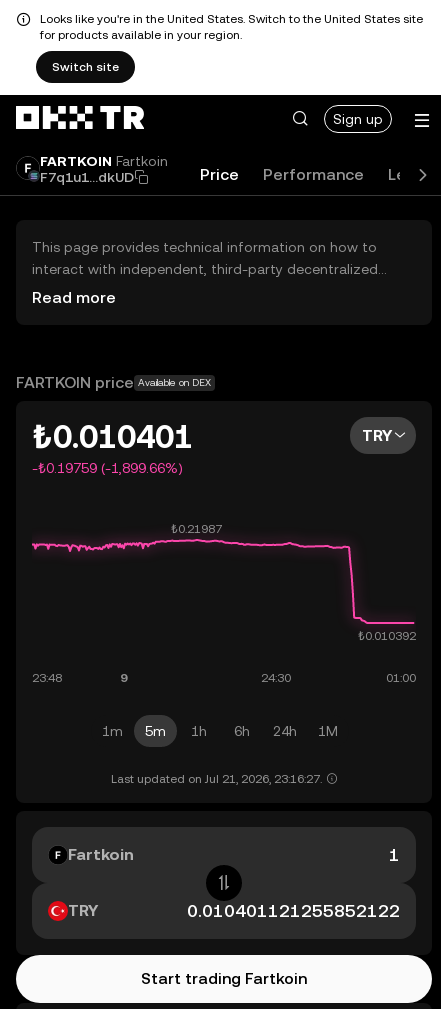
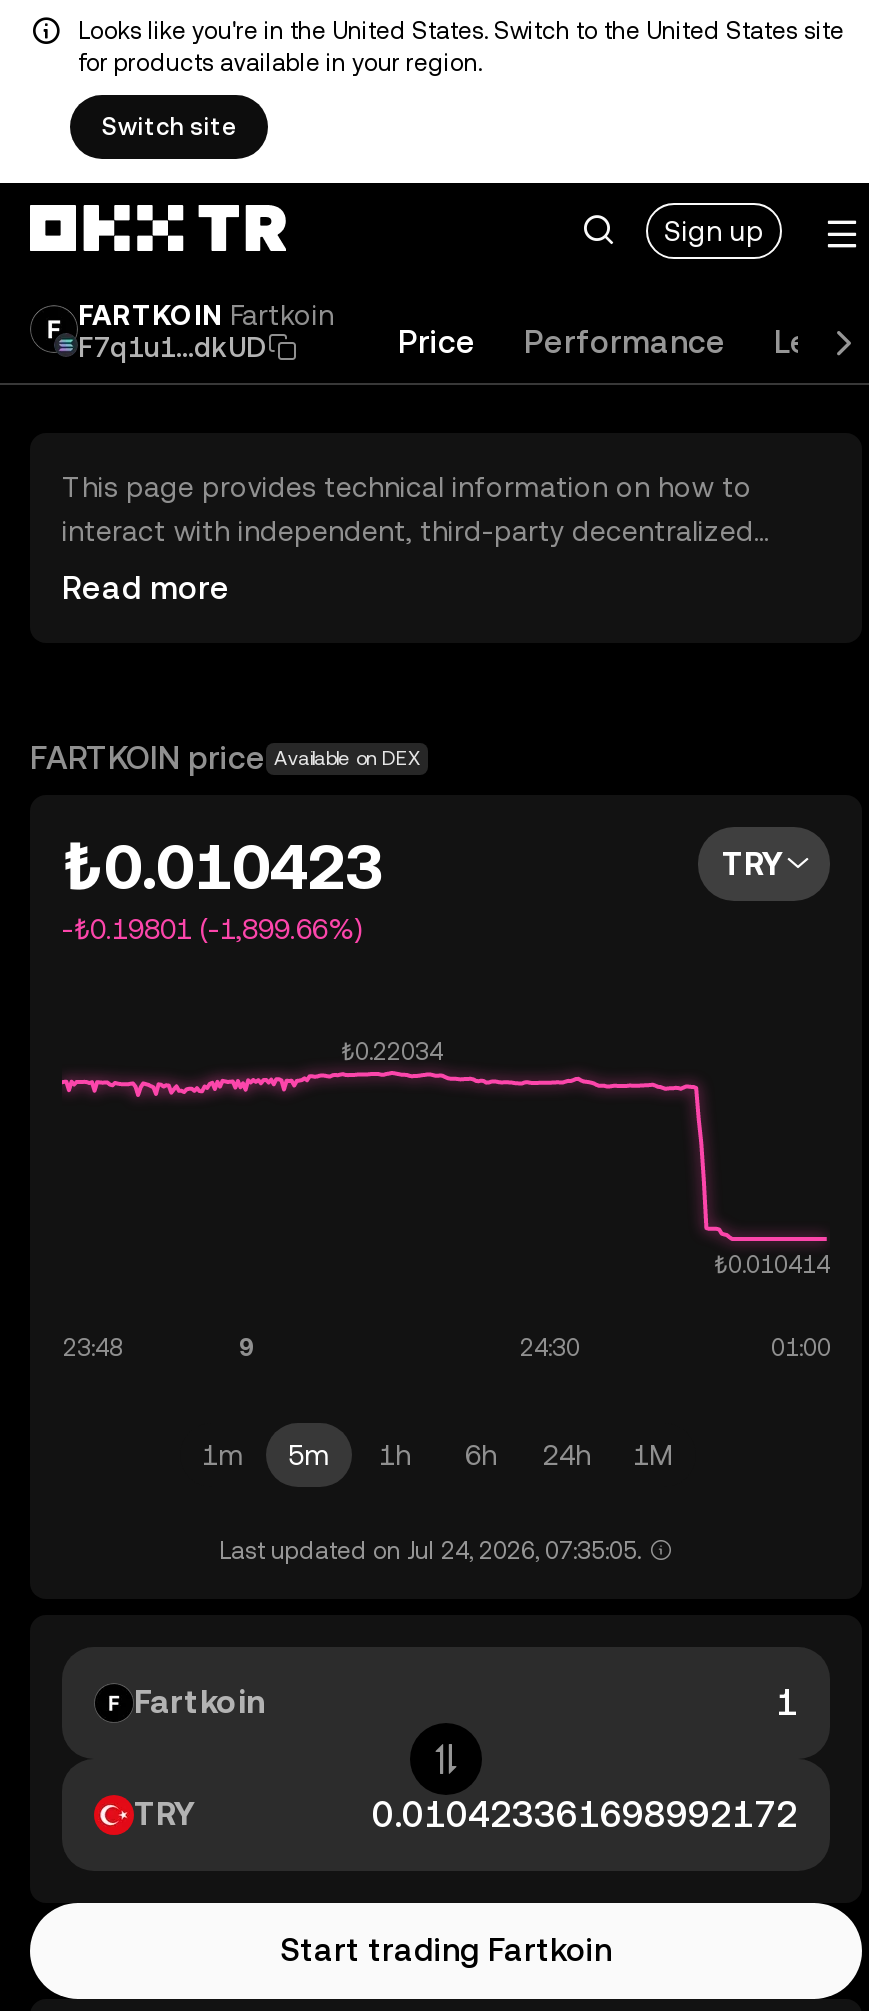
- ₺0.010401
+ ₺0.010423

- -₺0.19759 (-1,899.66%)
+ -₺0.19801 (-1,899.66%)

- Last updated on Jul 21, 2026, 23:16:27.
+ Last updated on Jul 24, 2026, 07:35:05.
